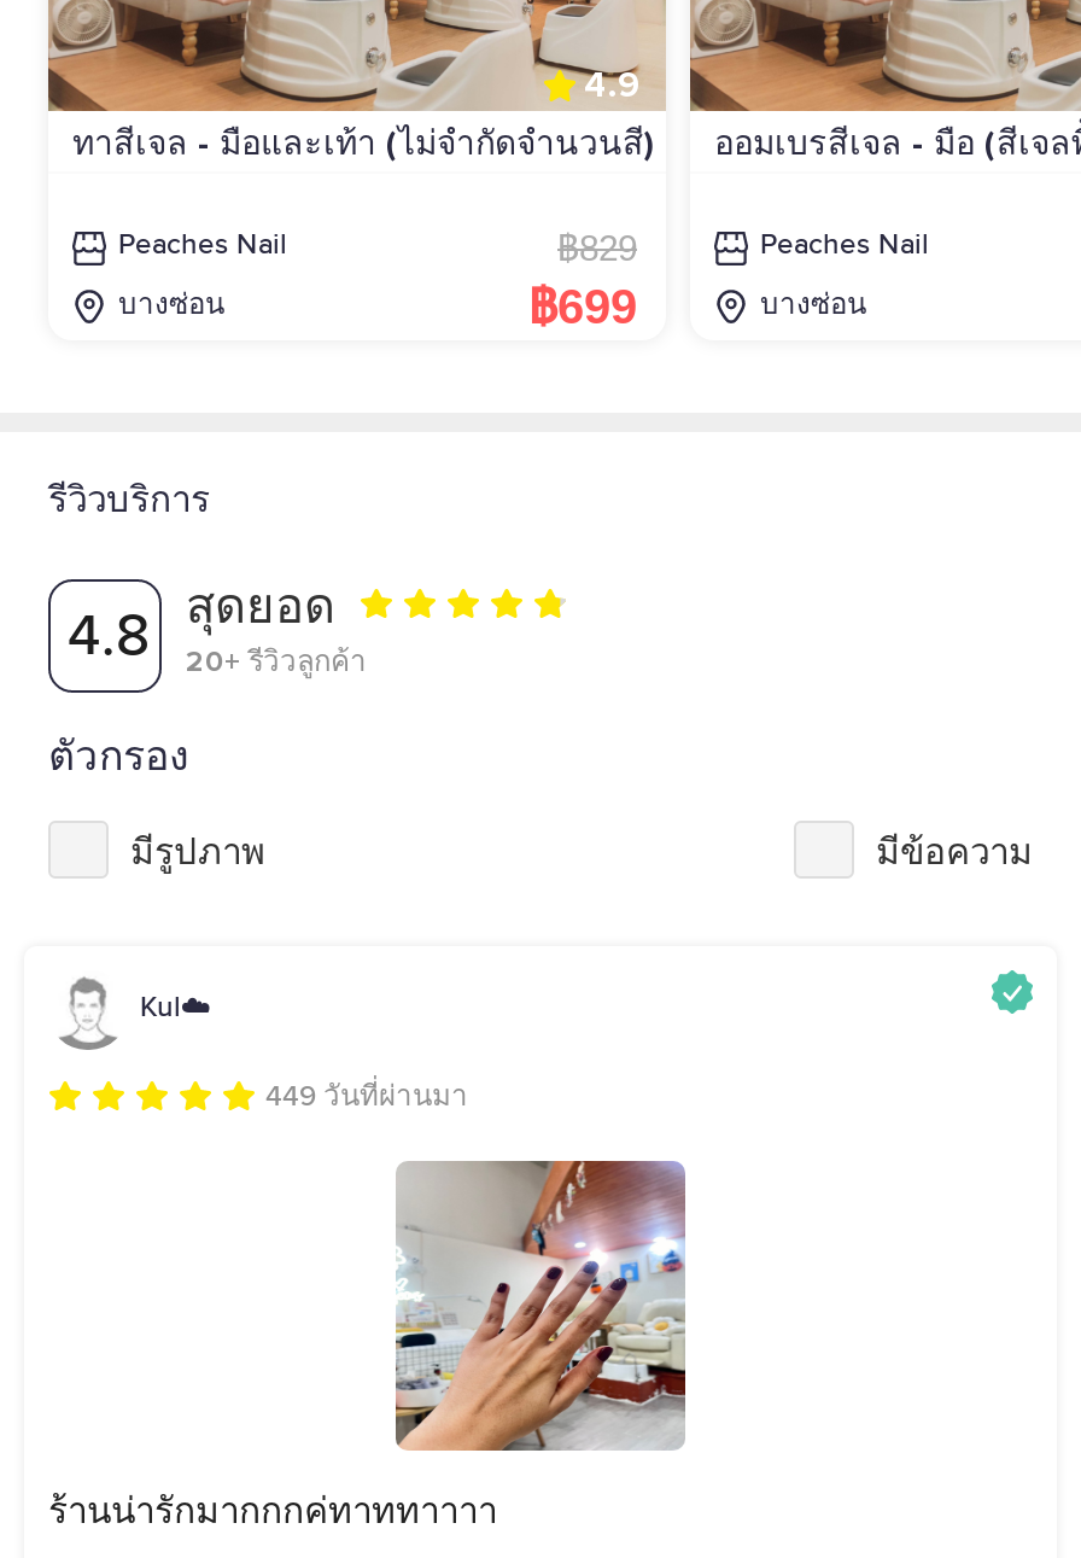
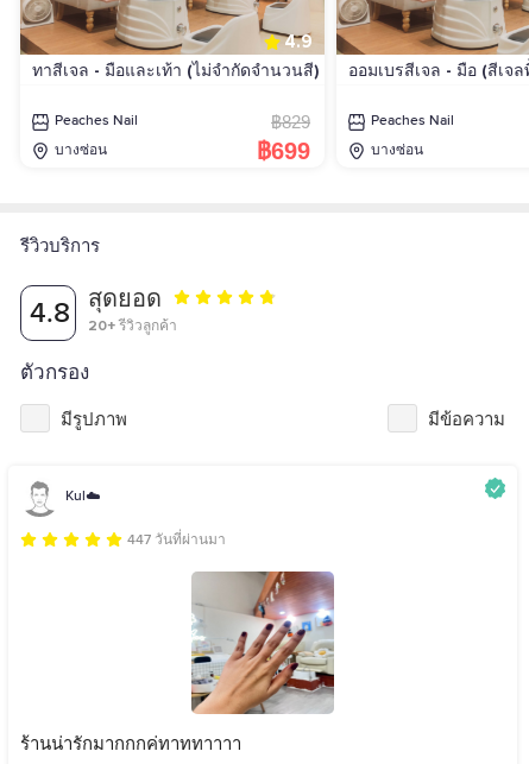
- 449 วันที่ผ่านมา
+ 447 วันที่ผ่านมา
